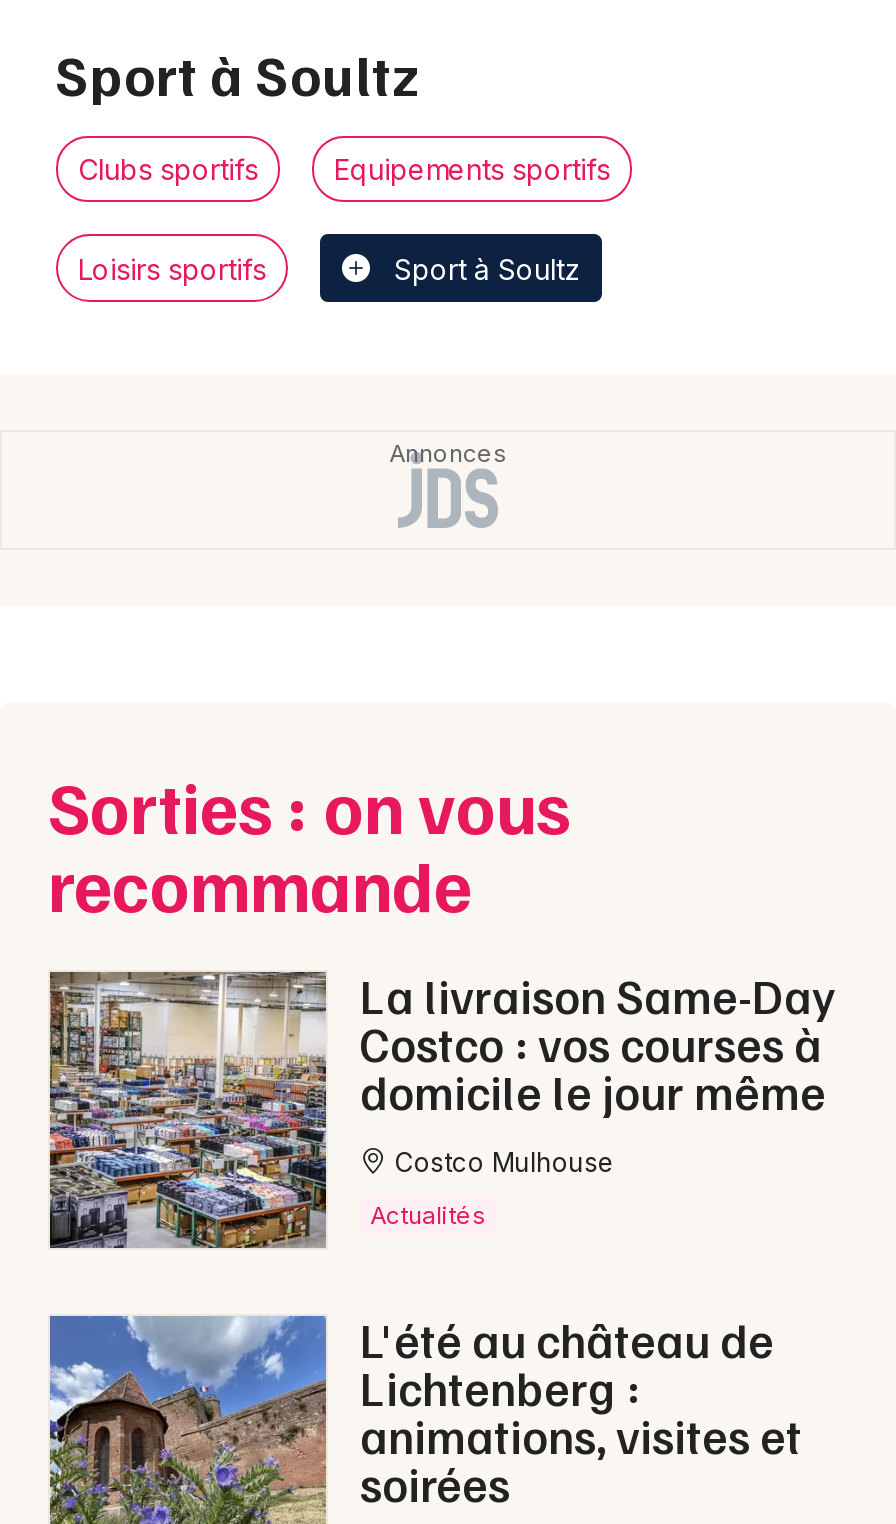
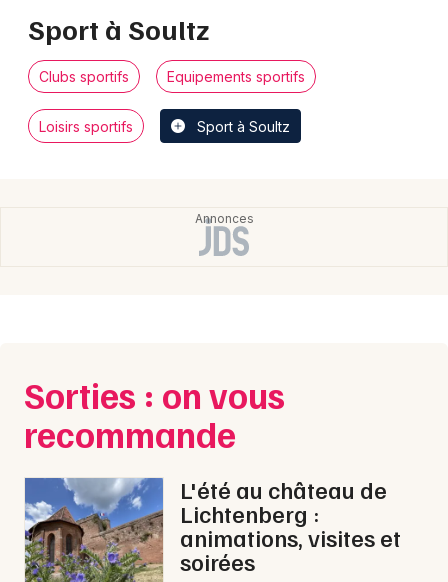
- [image]
- La livraison Same-Day
- Costco : vos courses à
- domicile le jour même
- Costco Mulhouse
- Actualités
